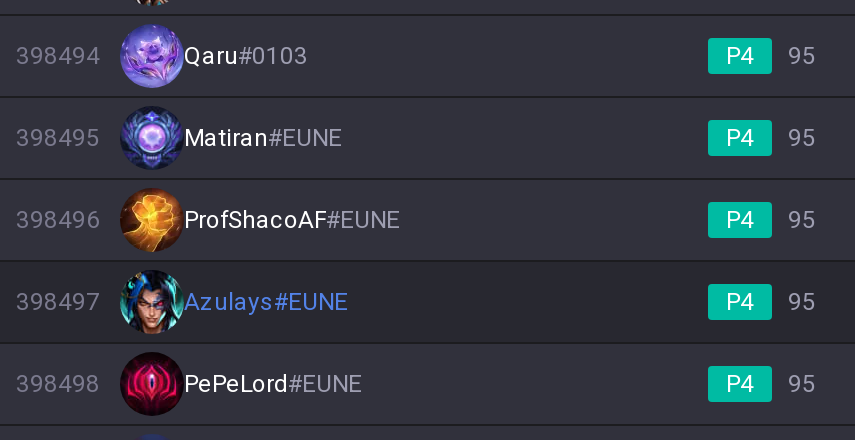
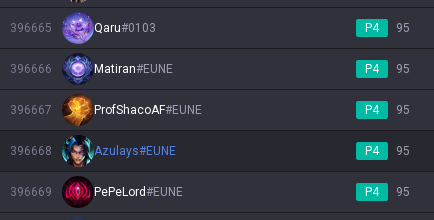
- 398494
+ 396665

- 398495
+ 396666

- 398496
+ 396667

- 398497
+ 396668

- 398498
+ 396669
